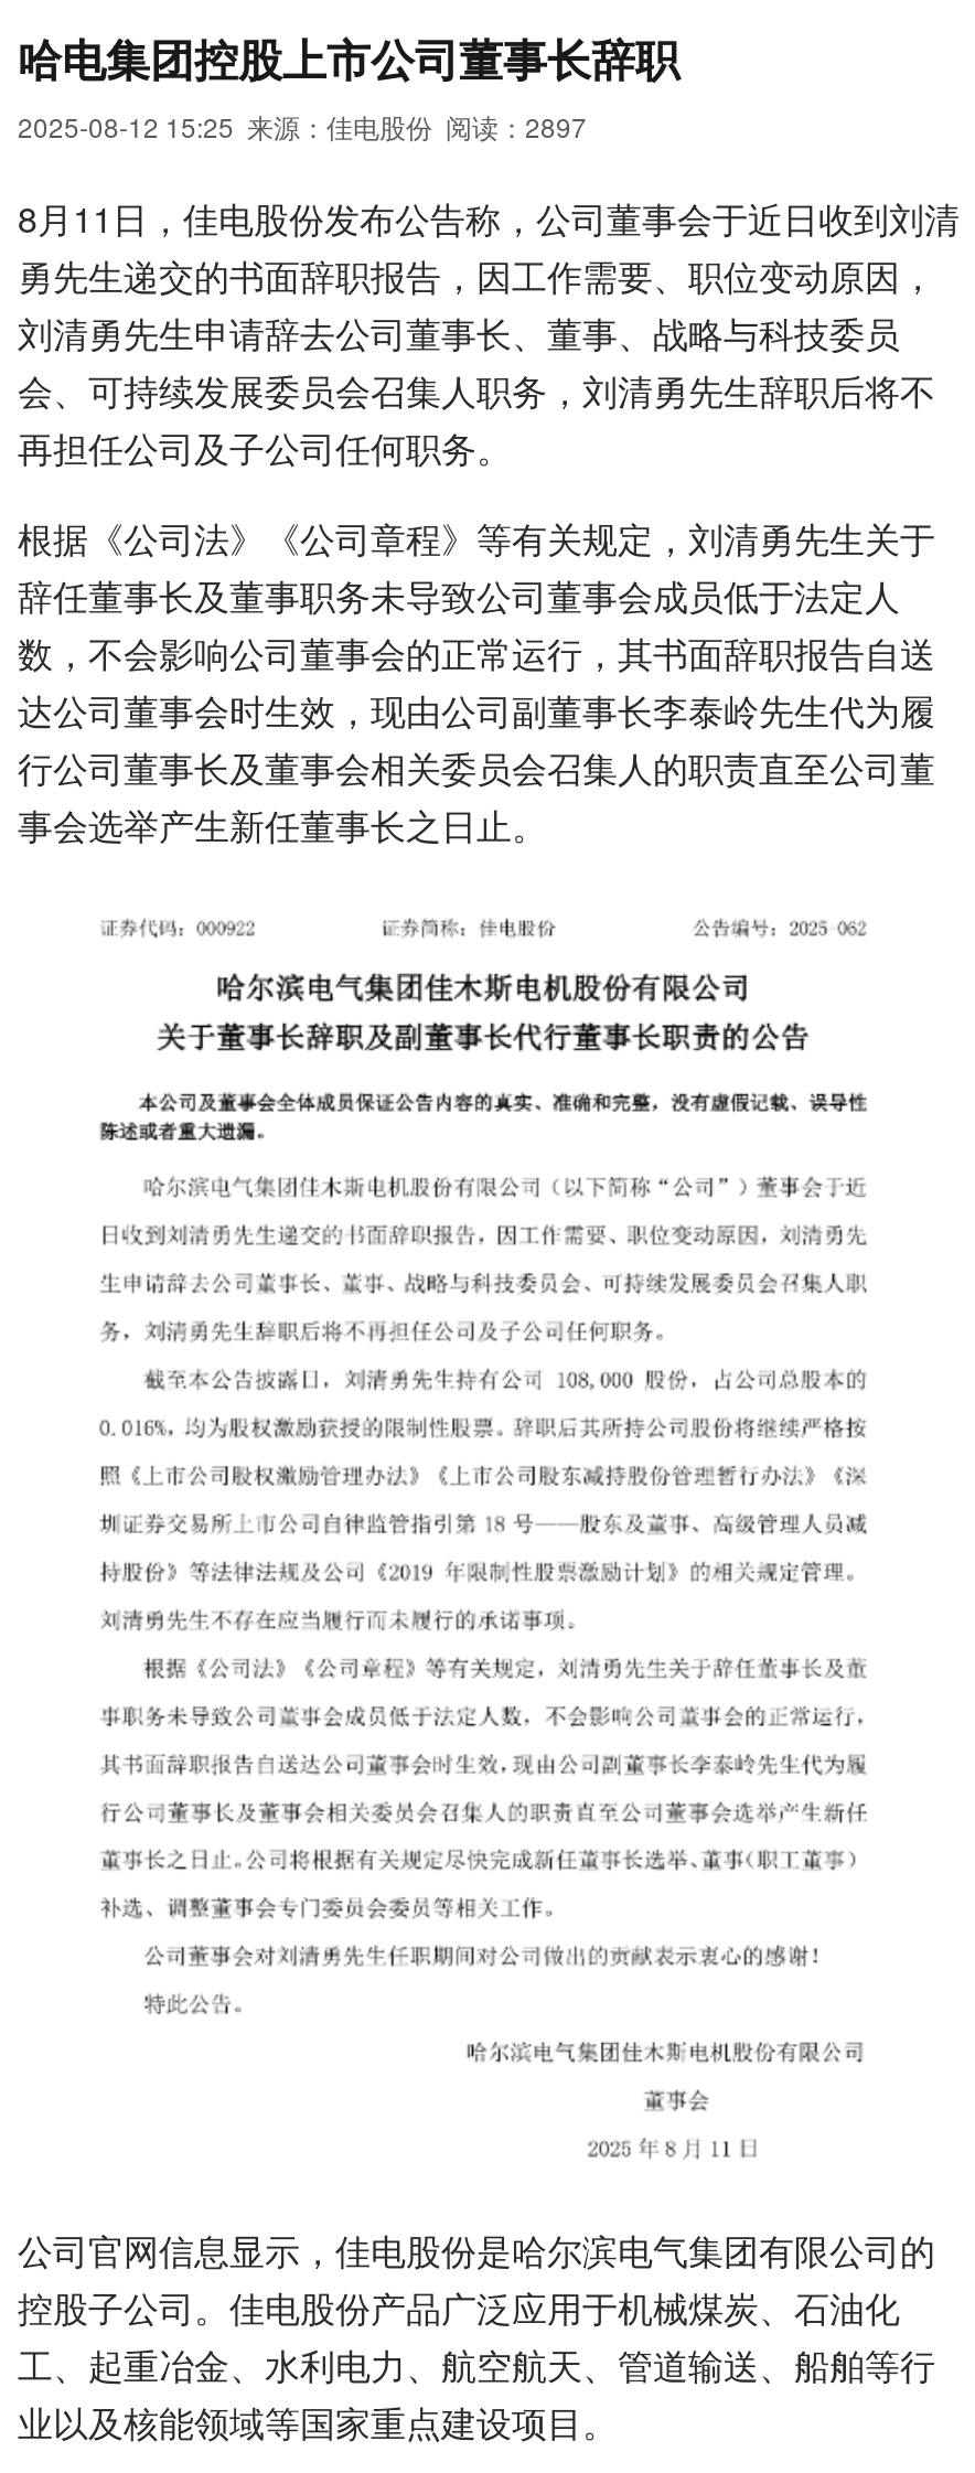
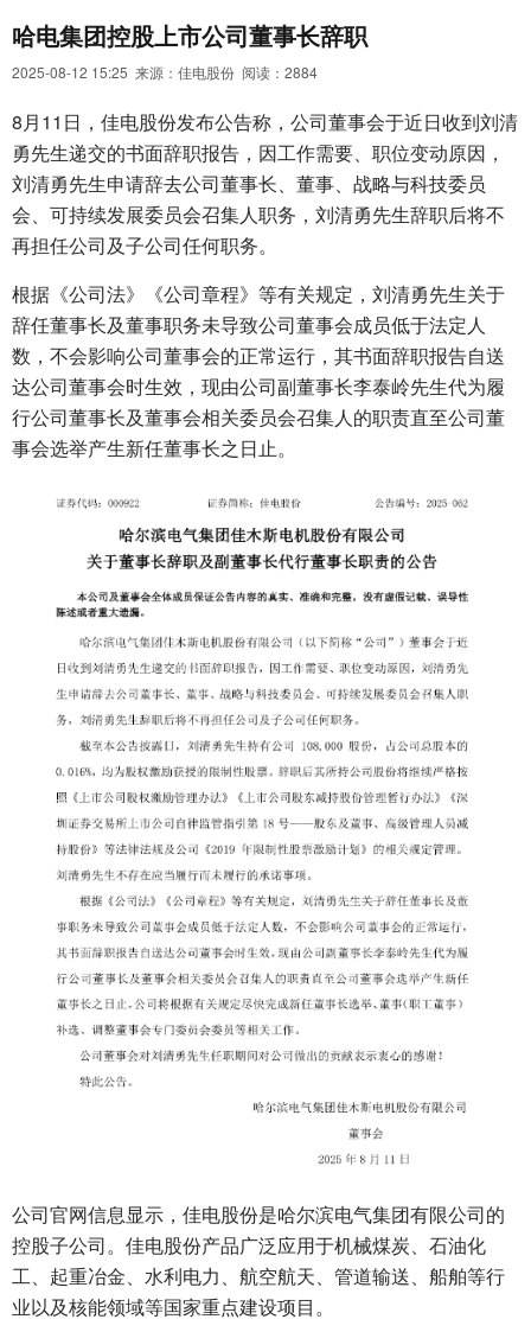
- 2025-08-12 15:25 来源：佳电股份 阅读：2897
+ 2025-08-12 15:25 来源：佳电股份 阅读：2884
